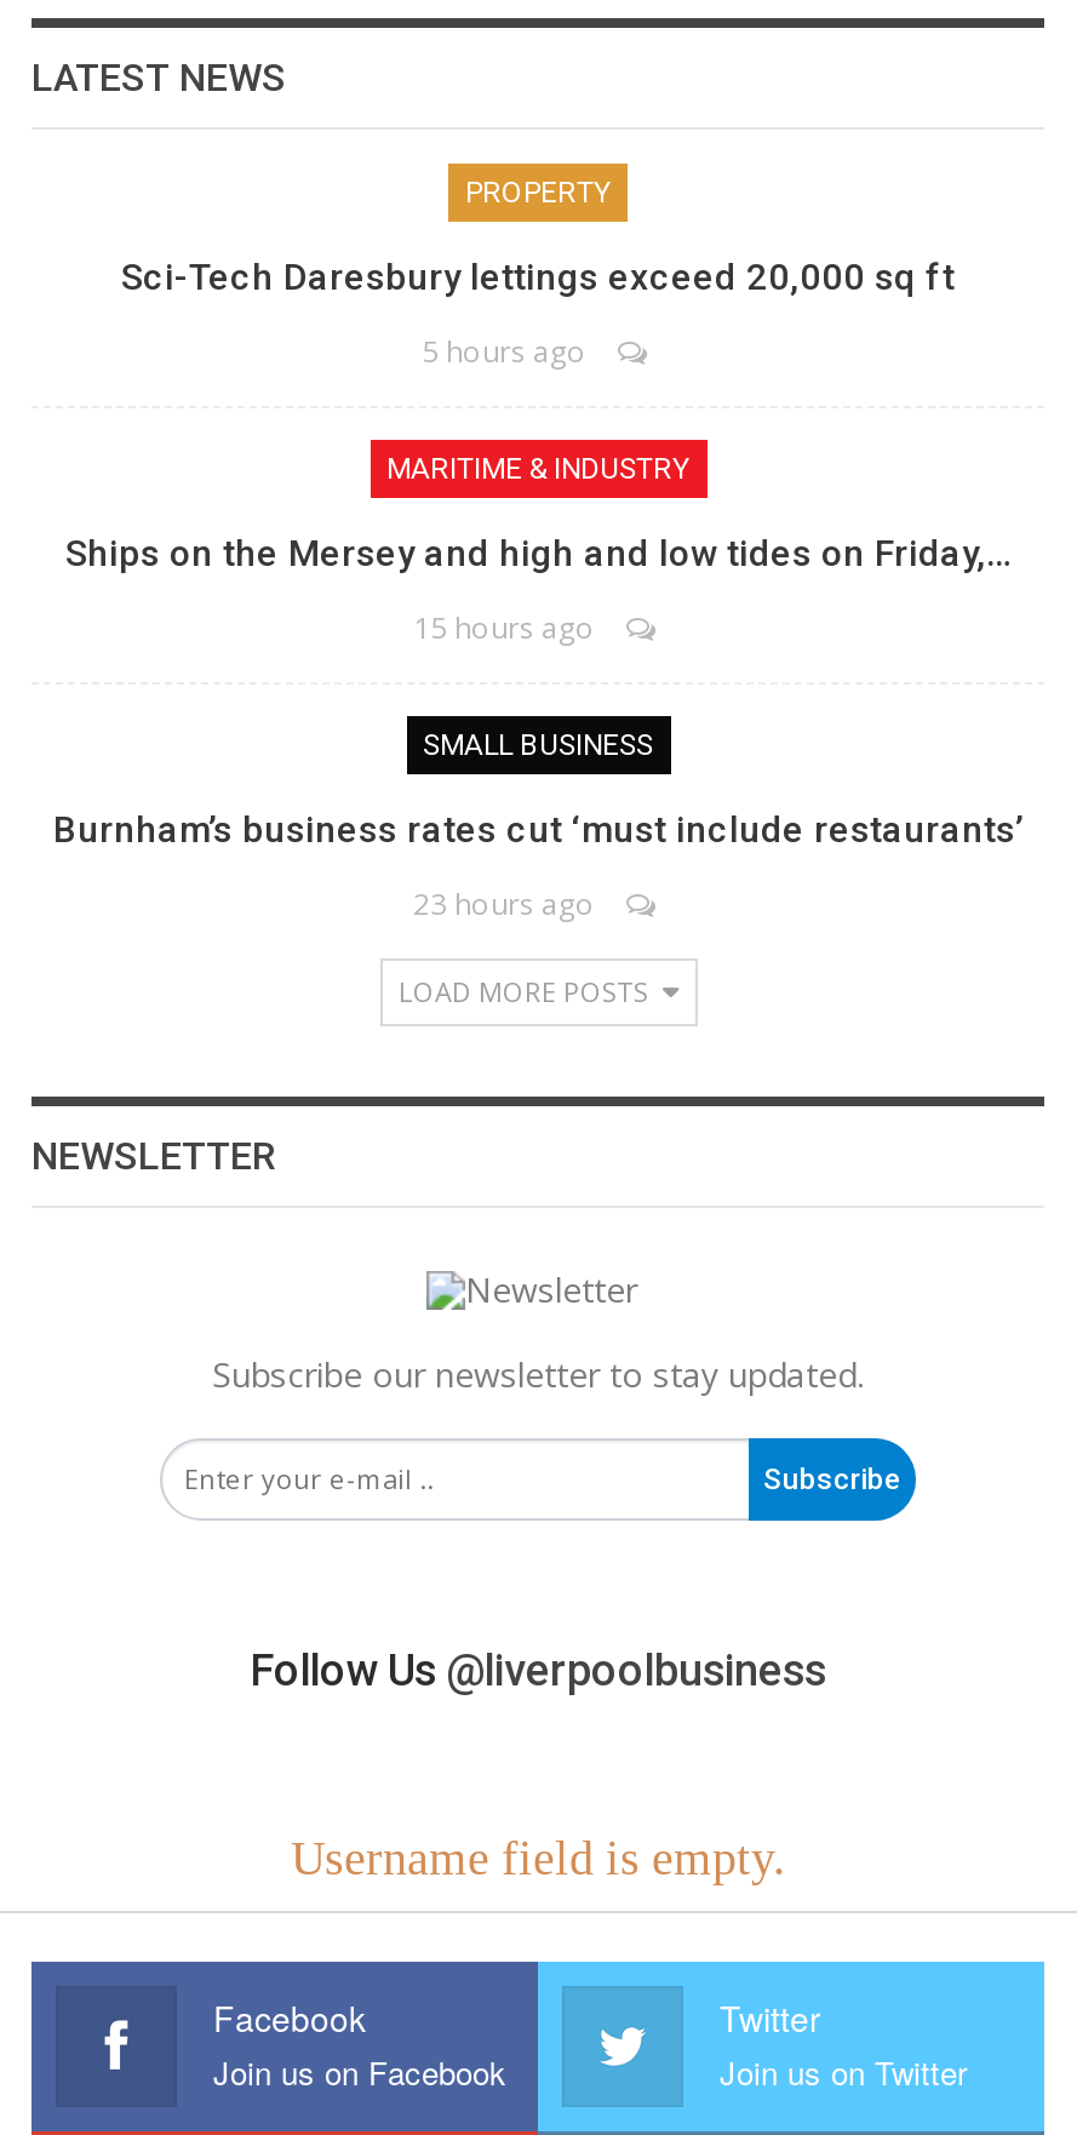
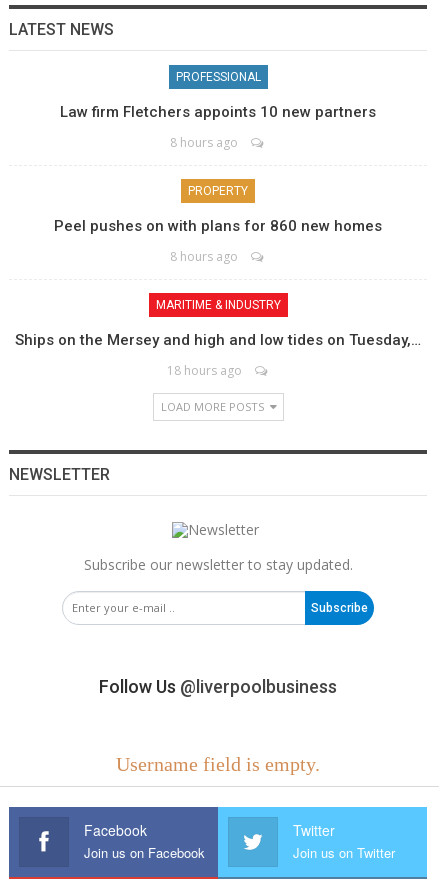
+ PROFESSIONAL
+ Law firm Fletchers appoints 10 new partners
+ 8 hours ago

moved down: PROPERTY

- Sci-Tech Daresbury lettings exceed 20,000 sq ft
+ Peel pushes on with plans for 860 new homes

- 5 hours ago
+ 8 hours ago

moved down: MARITIME & INDUSTRY

- Ships on the Mersey and high and low tides on Friday,…
- 15 hours ago
- SMALL BUSINESS
- Burnham’s business rates cut ‘must include restaurants’
- 23 hours ago
+ Ships on the Mersey and high and low tides on Tuesday,…
+ 18 hours ago
